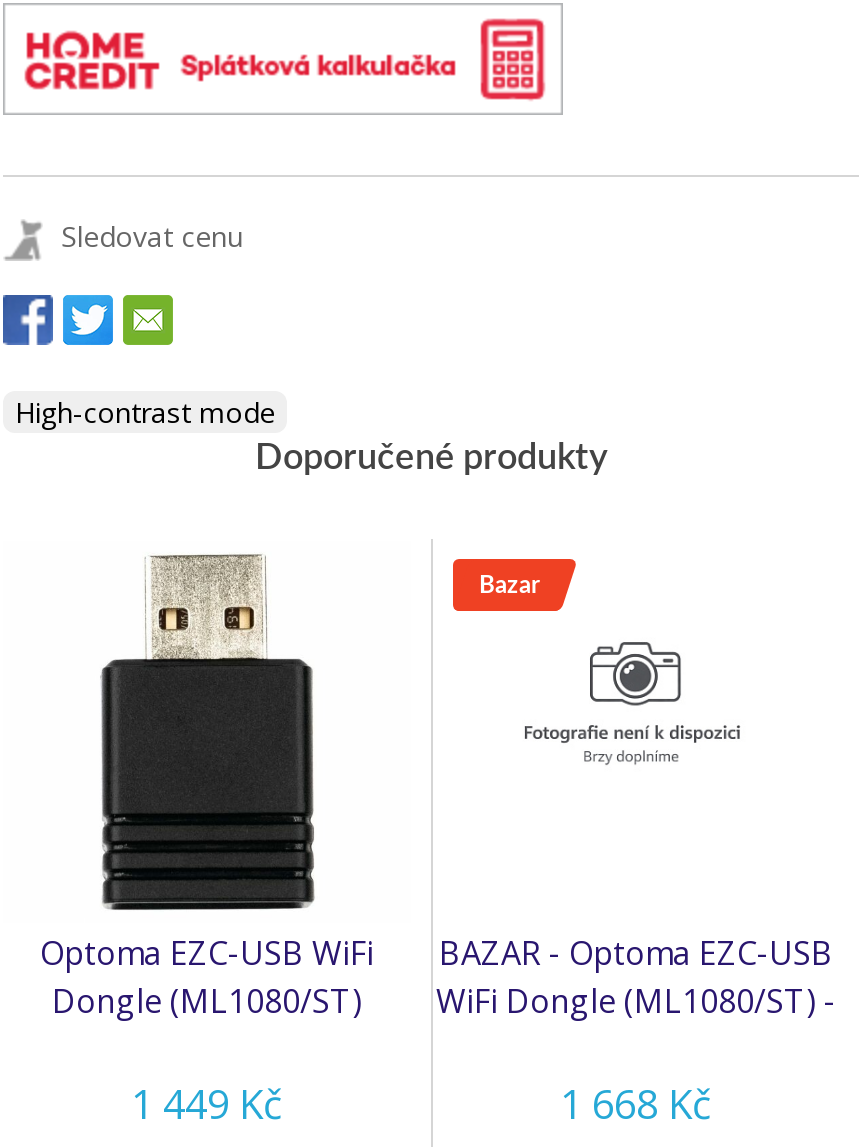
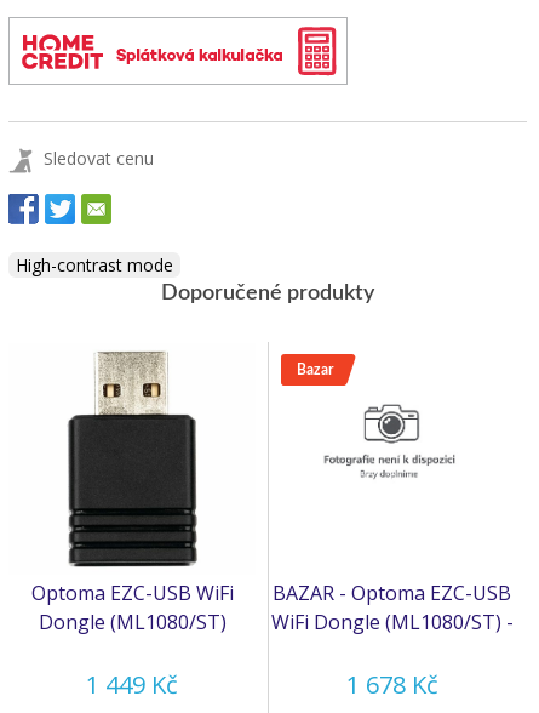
- 1 668 Kč
+ 1 678 Kč
